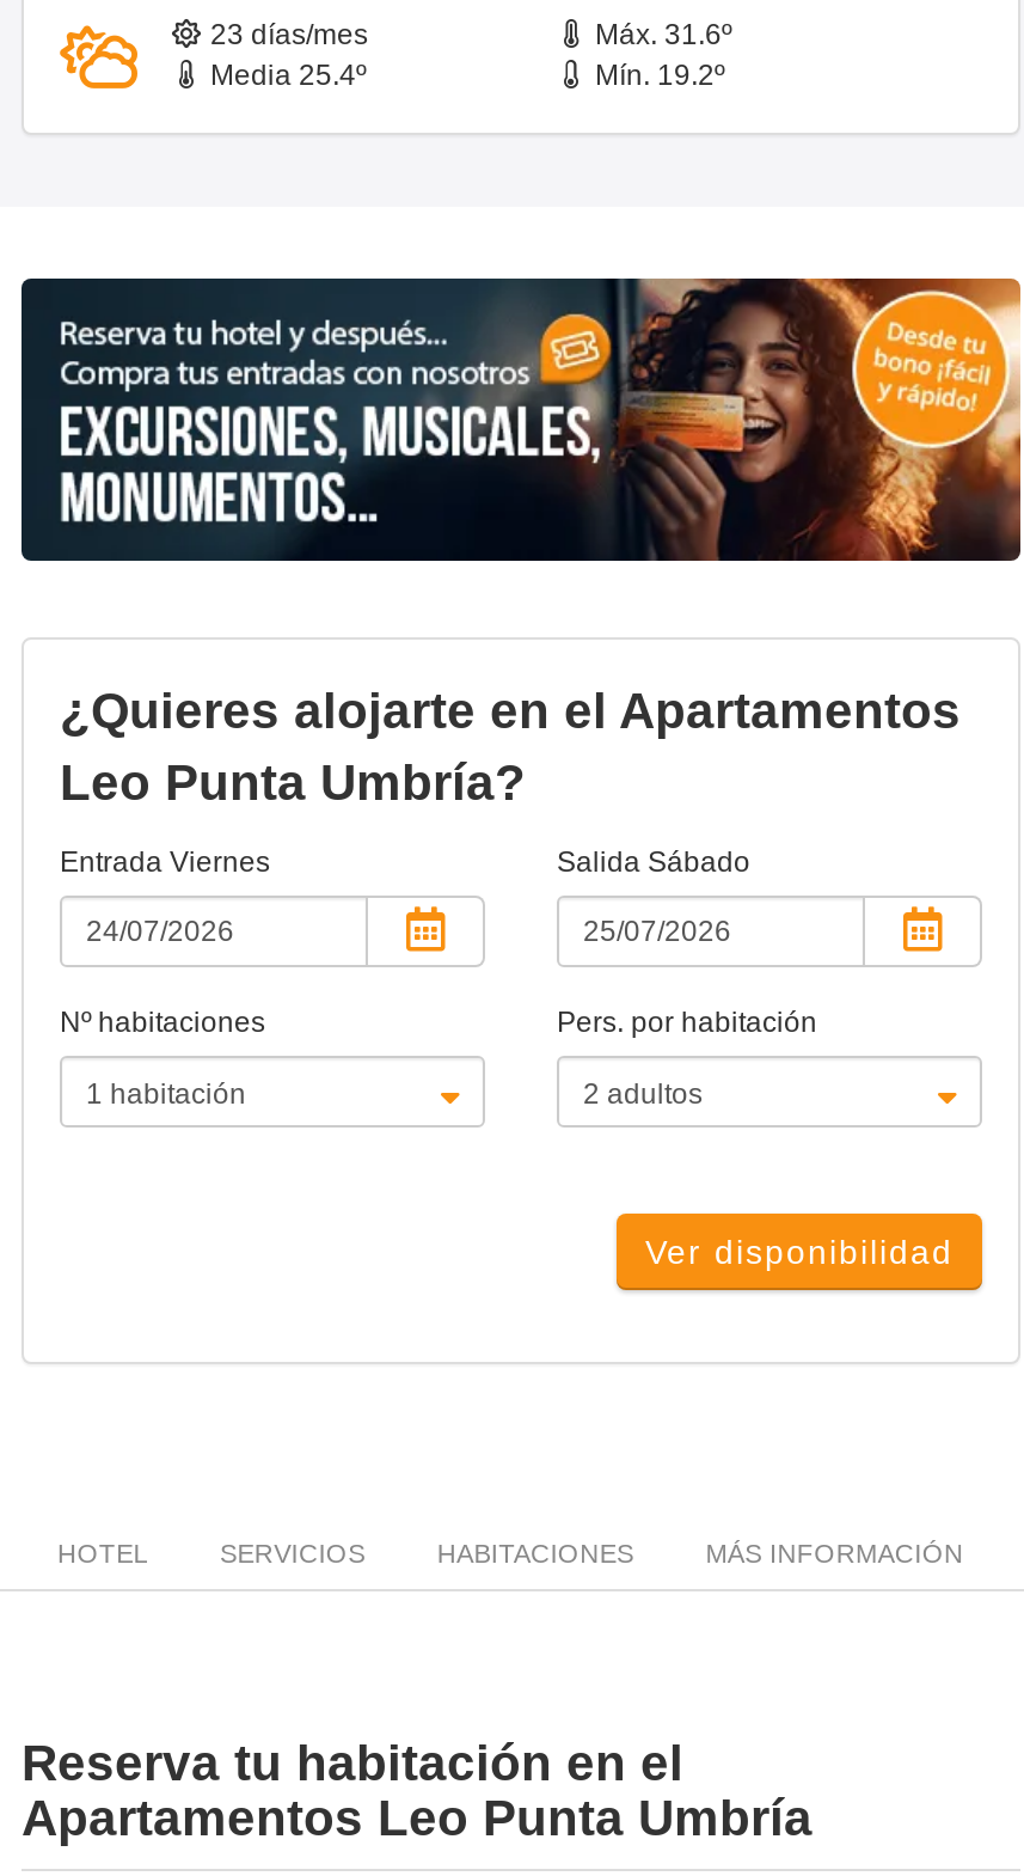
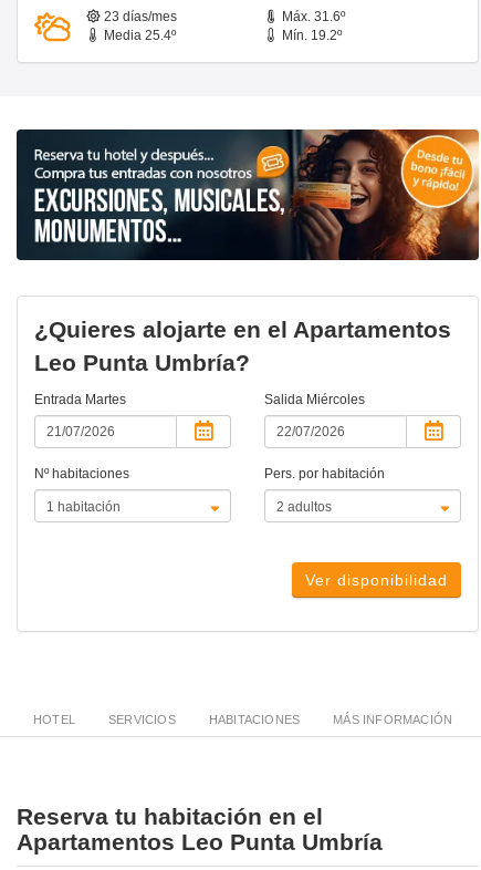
- Entrada Viernes
+ Entrada Martes

- Salida Sábado
+ Salida Miércoles
